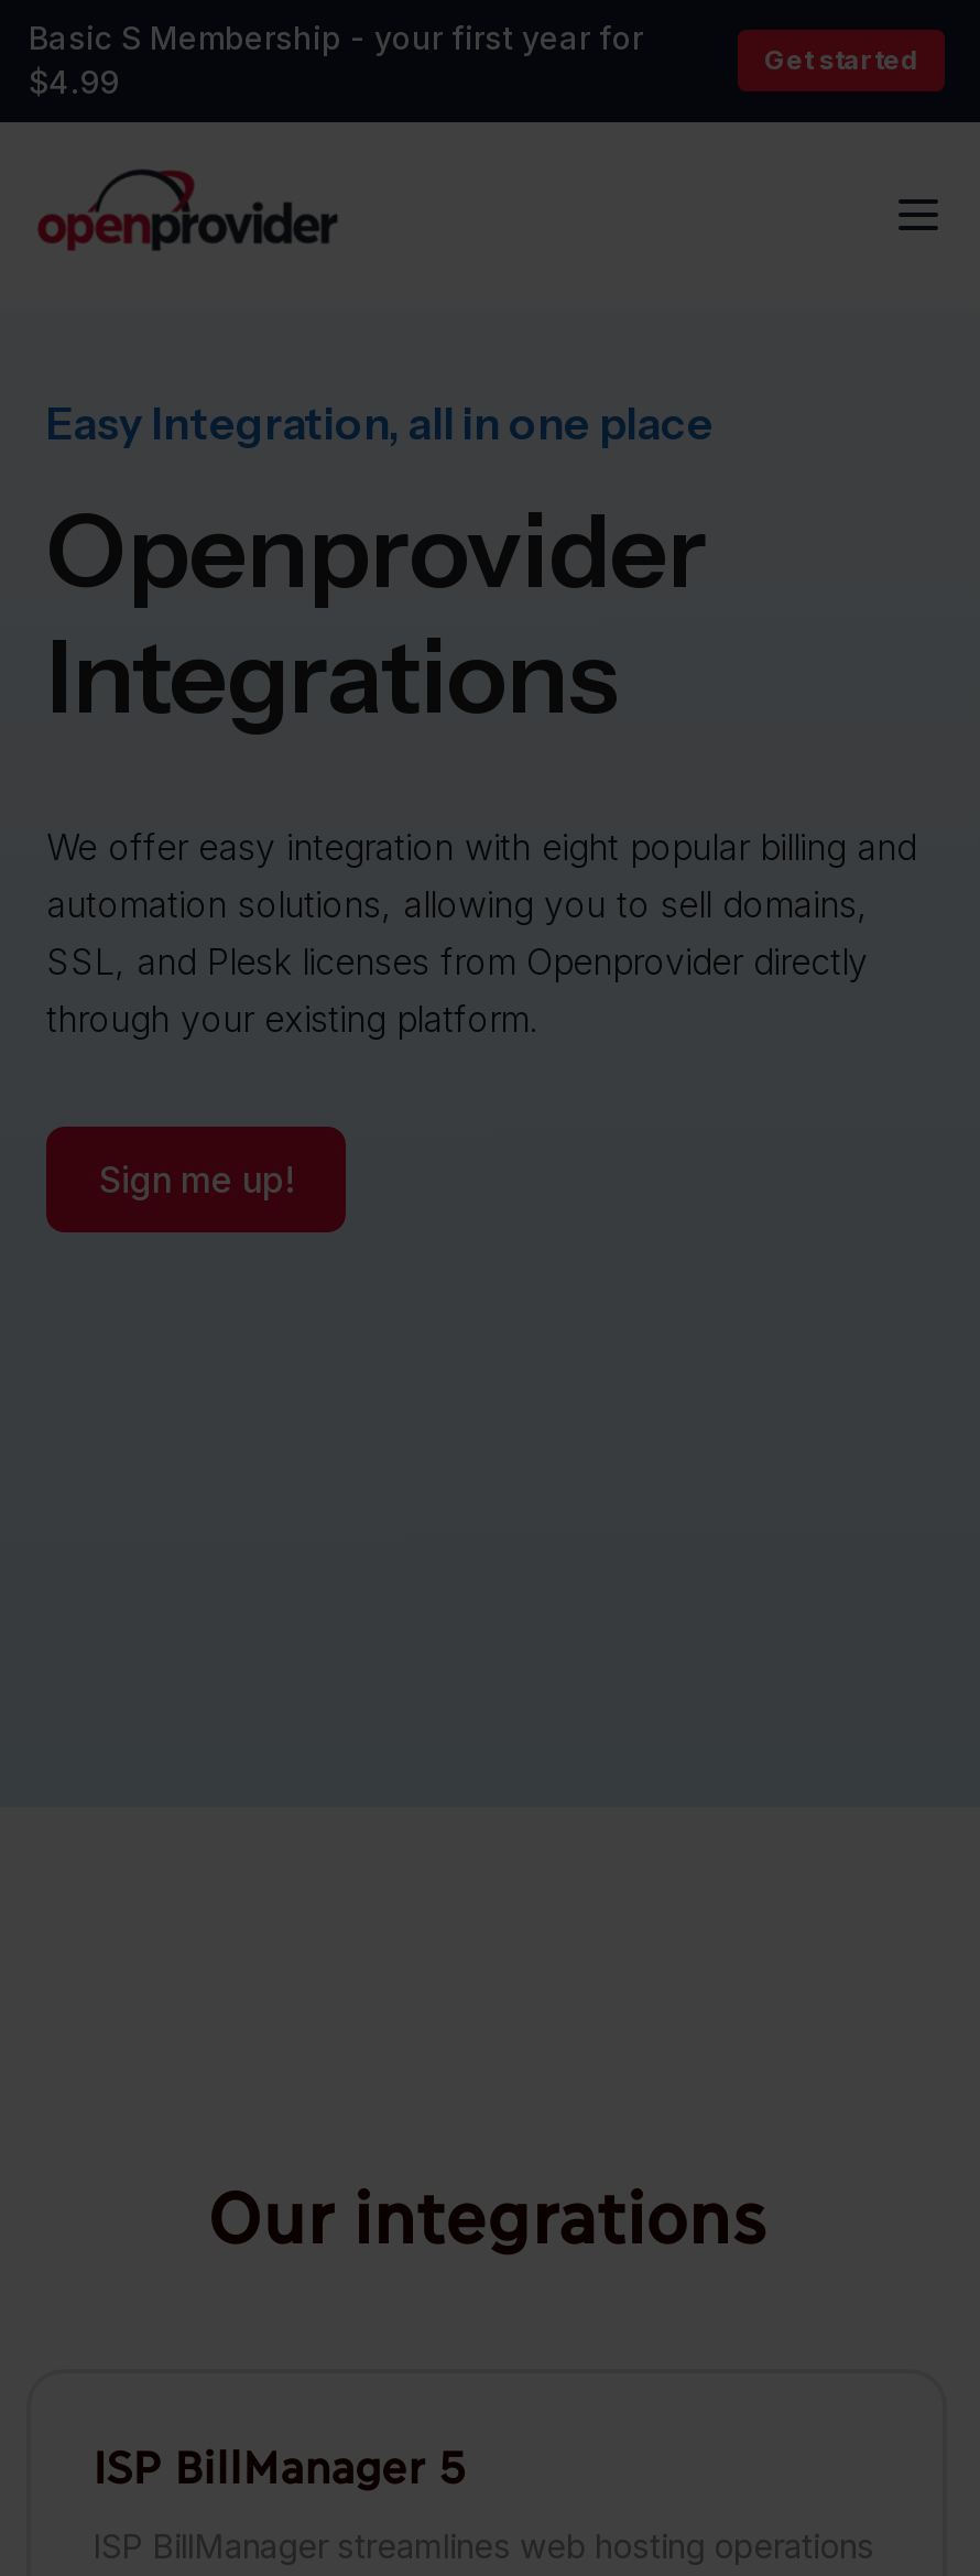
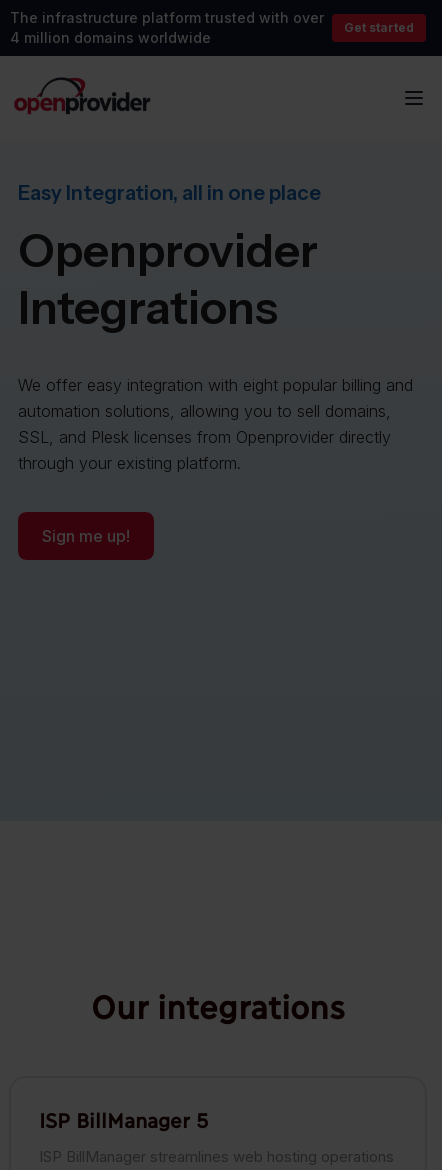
- Basic S Membership - your first year for
- $4.99
+ The infrastructure platform trusted with over
+ 4 million domains worldwide
